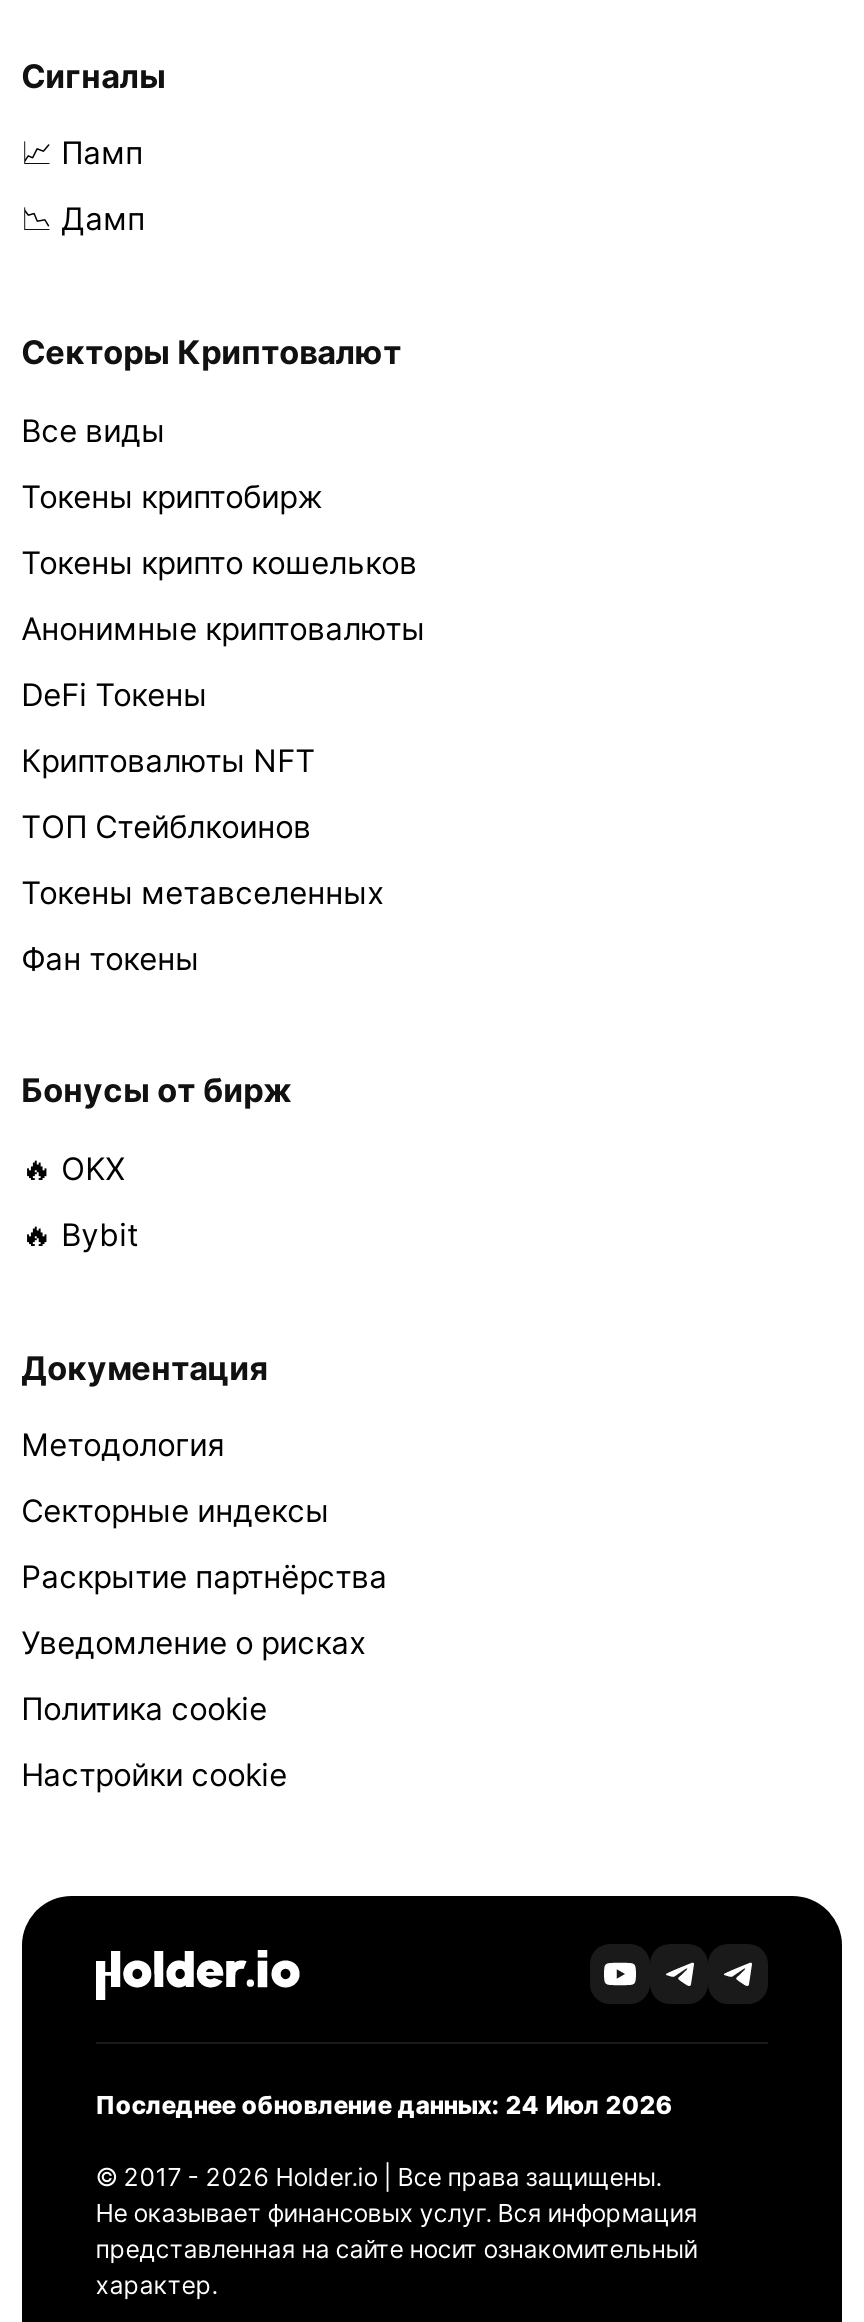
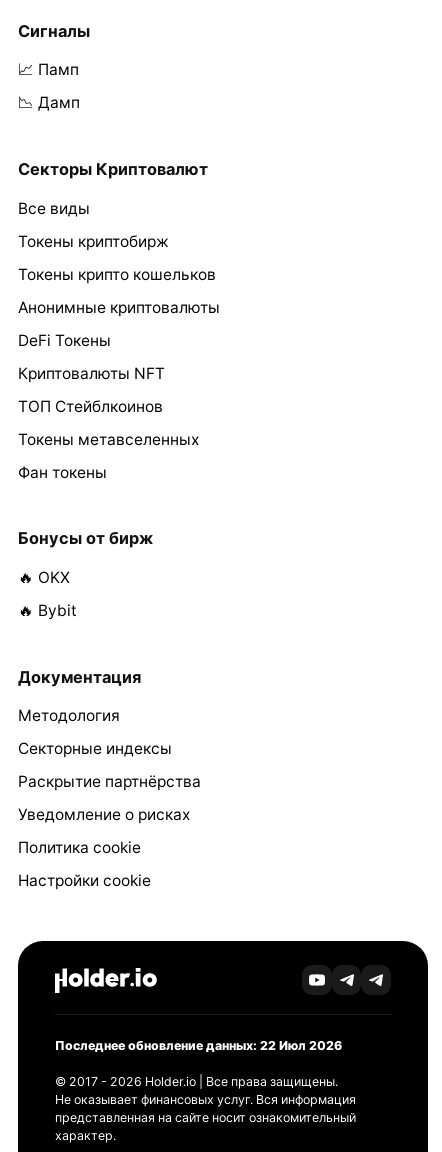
- Последнее обновление данных: 24 Июл 2026
+ Последнее обновление данных: 22 Июл 2026
